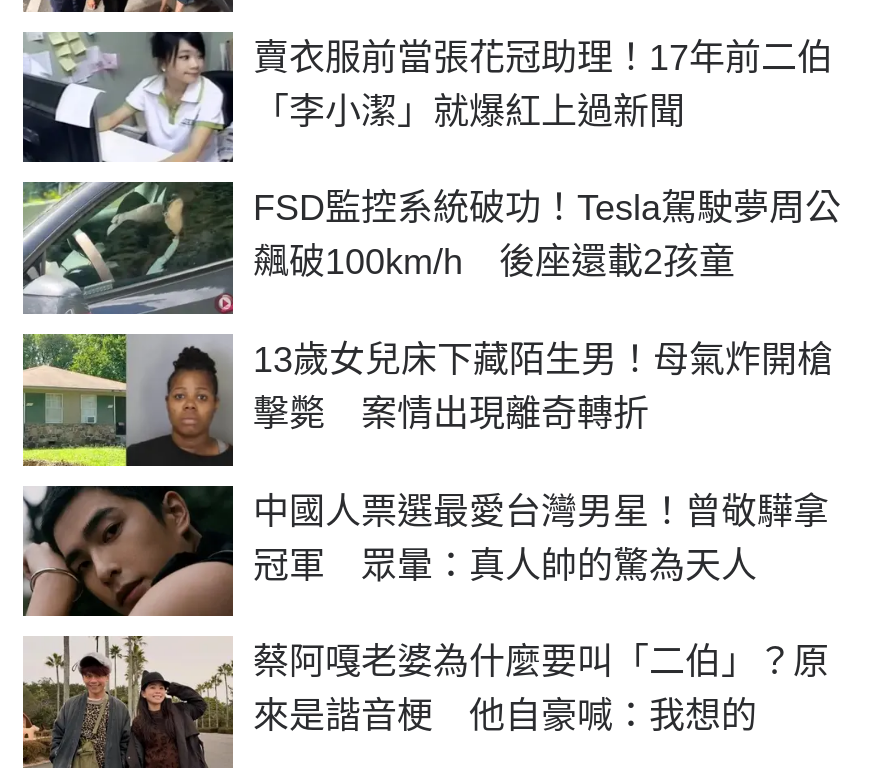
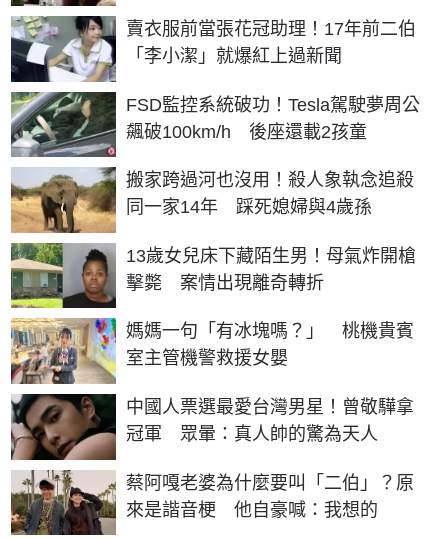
+ [image]
+ 搬家跨過河也沒用！殺人象執念追殺
+ 同一家14年 踩死媳婦與4歲孫

+ [image]
+ 媽媽一句「有冰塊嗎？」 桃機貴賓
+ 室主管機警救援女嬰
